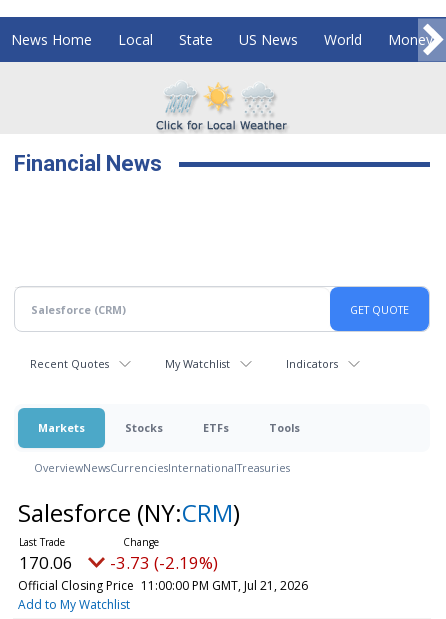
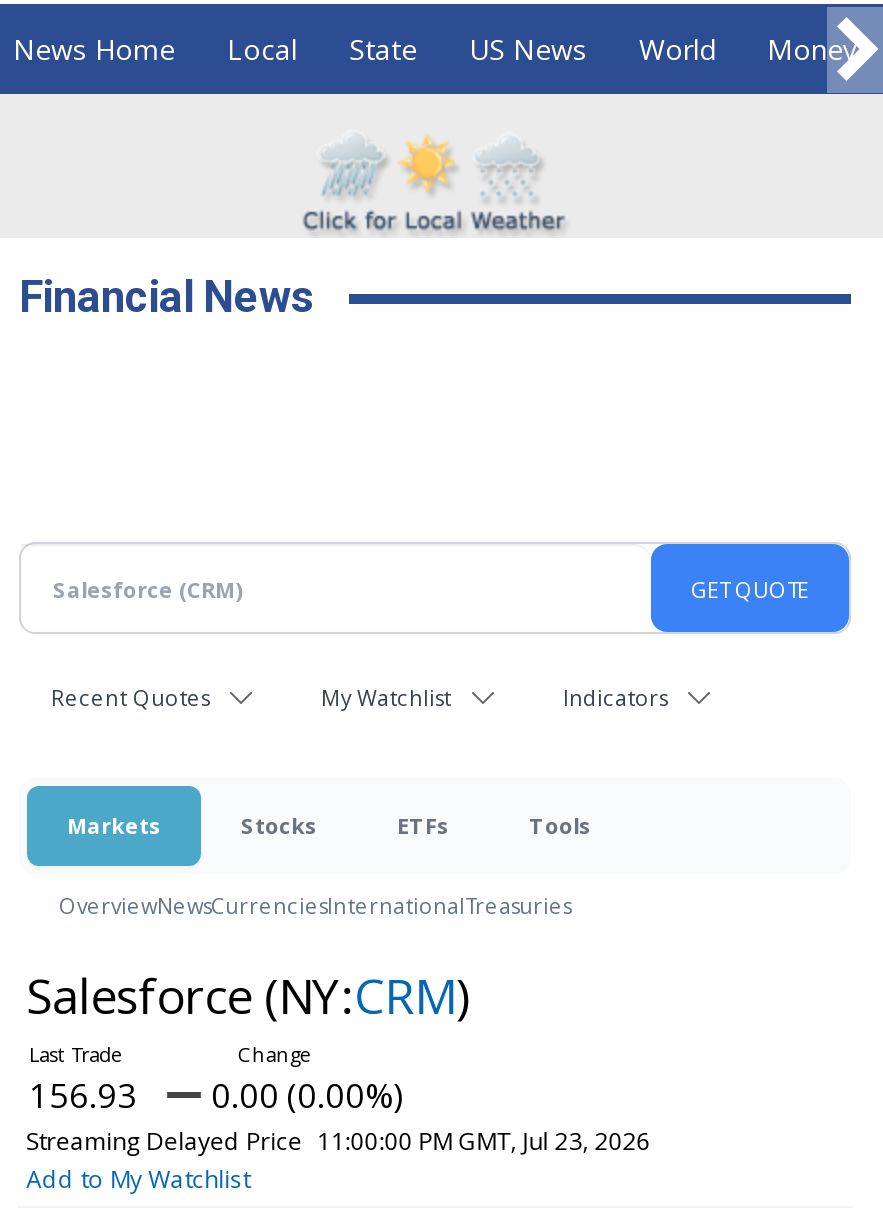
- 170.06
+ 156.93

- -3.73 (-2.19%)
+ 0.00 (0.00%)

- Official Closing Price 11:00:00 PM GMT, Jul 21, 2026
+ Streaming Delayed Price 11:00:00 PM GMT, Jul 23, 2026
